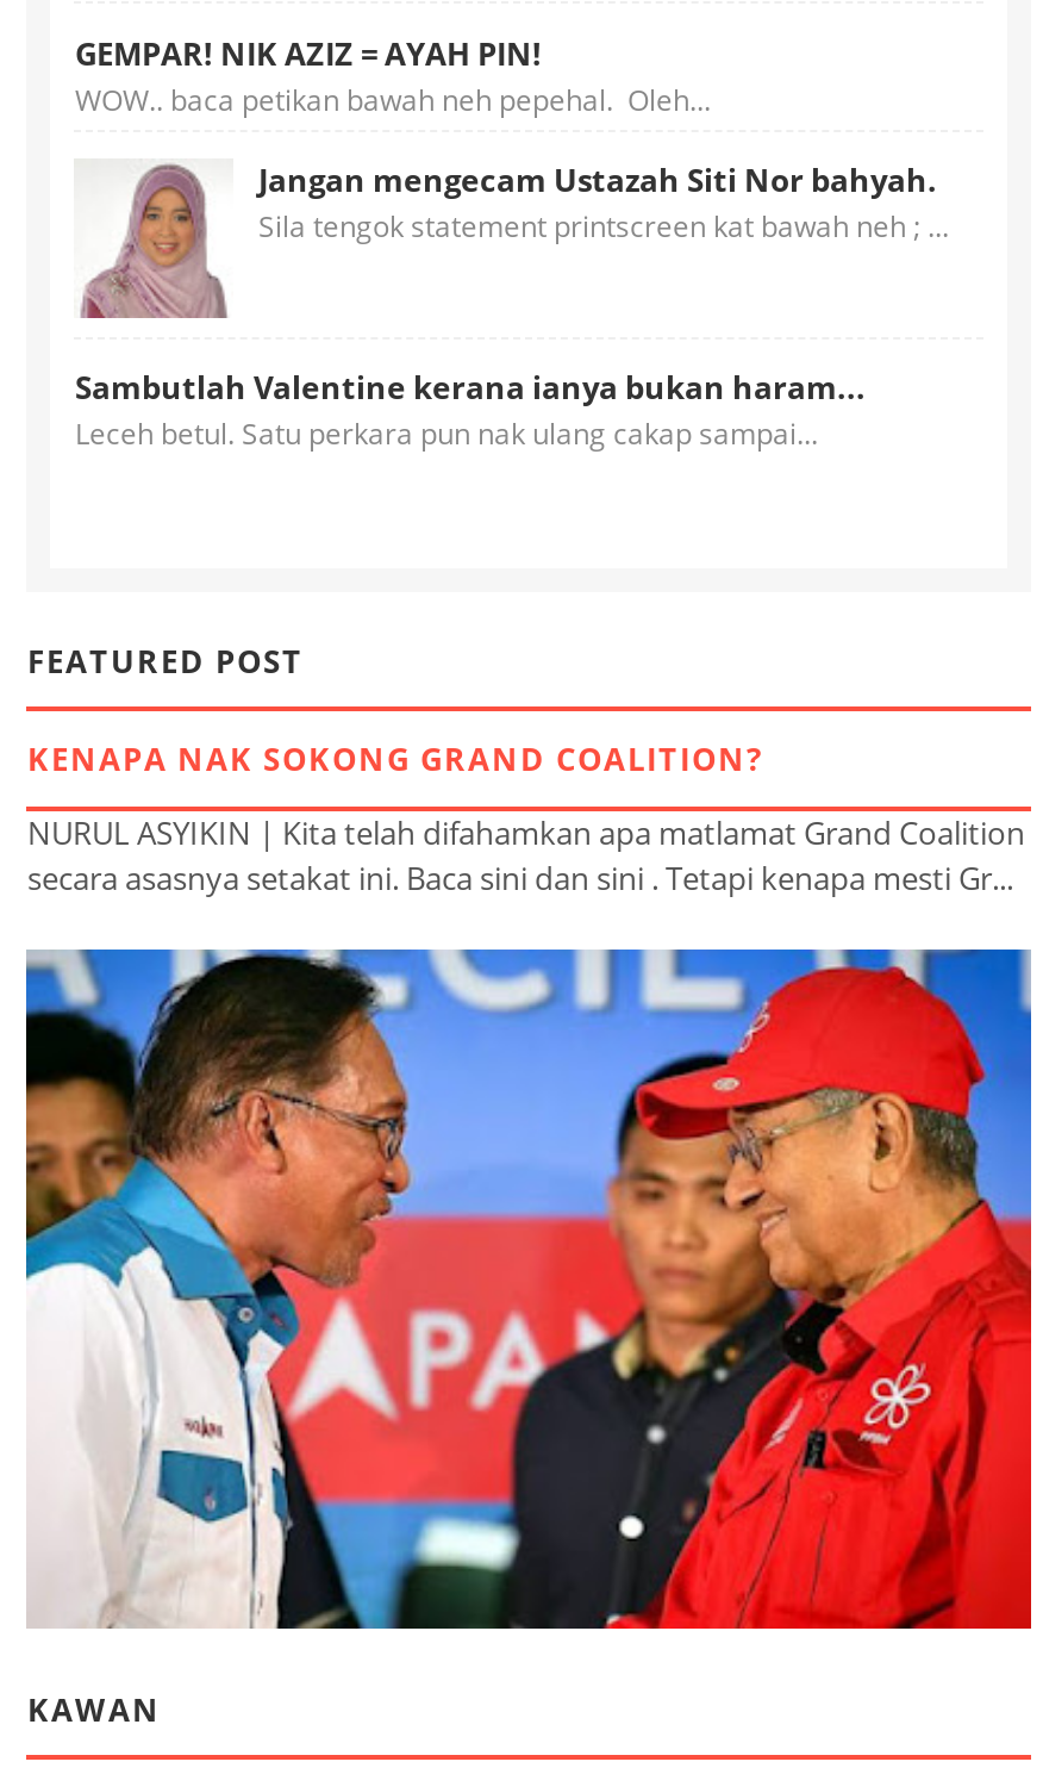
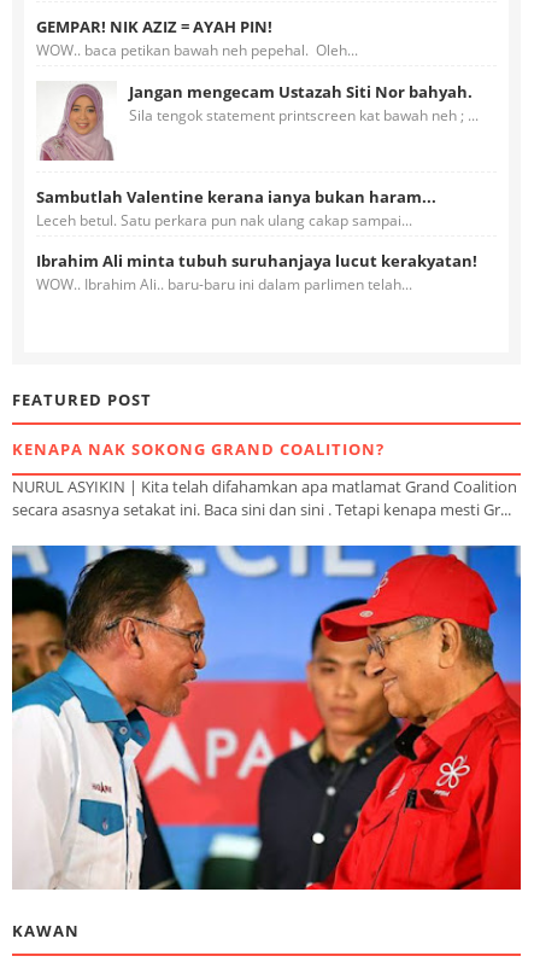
+ Ibrahim Ali minta tubuh suruhanjaya lucut kerakyatan!
+ WOW.. Ibrahim Ali.. baru-baru ini dalam parlimen telah...
